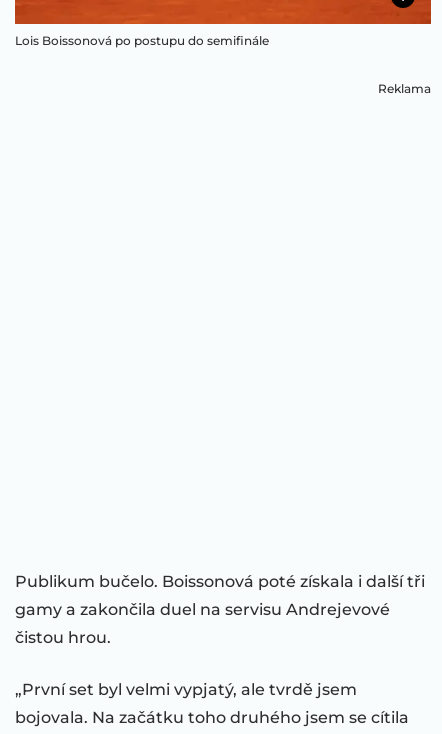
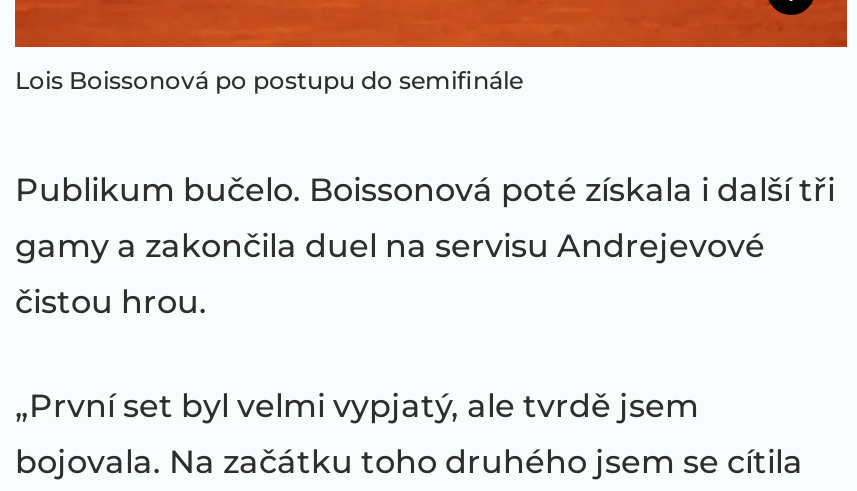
- Reklama
